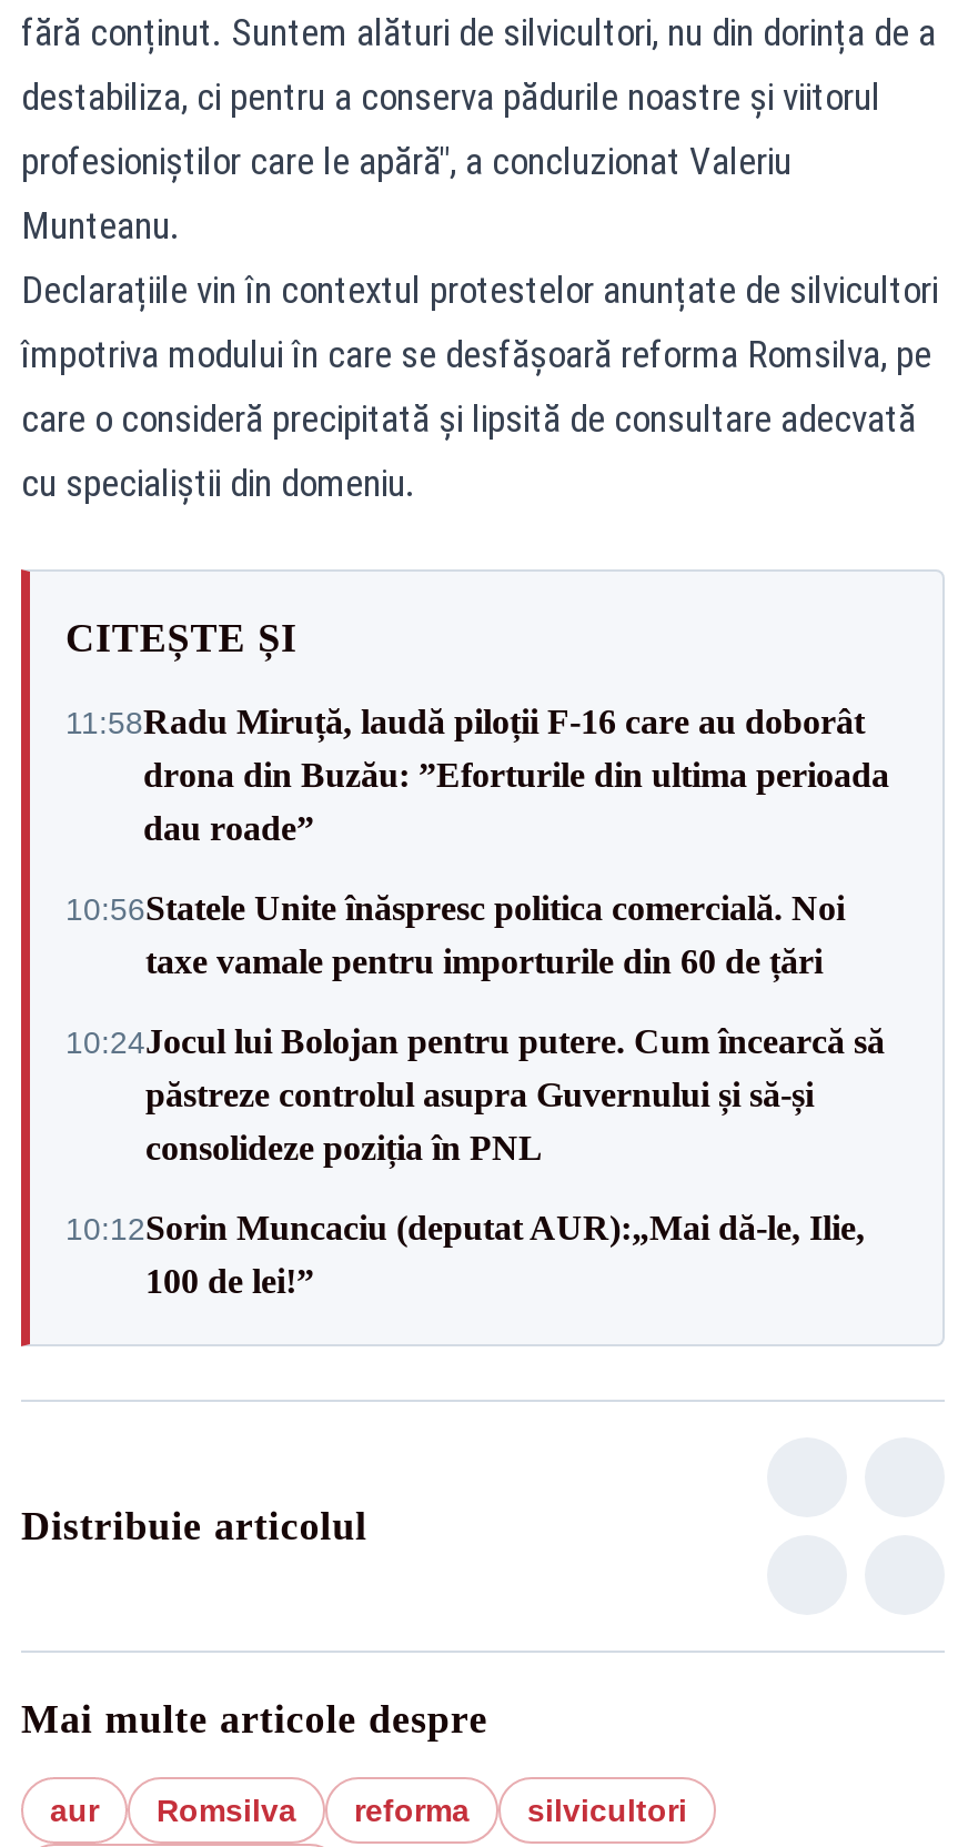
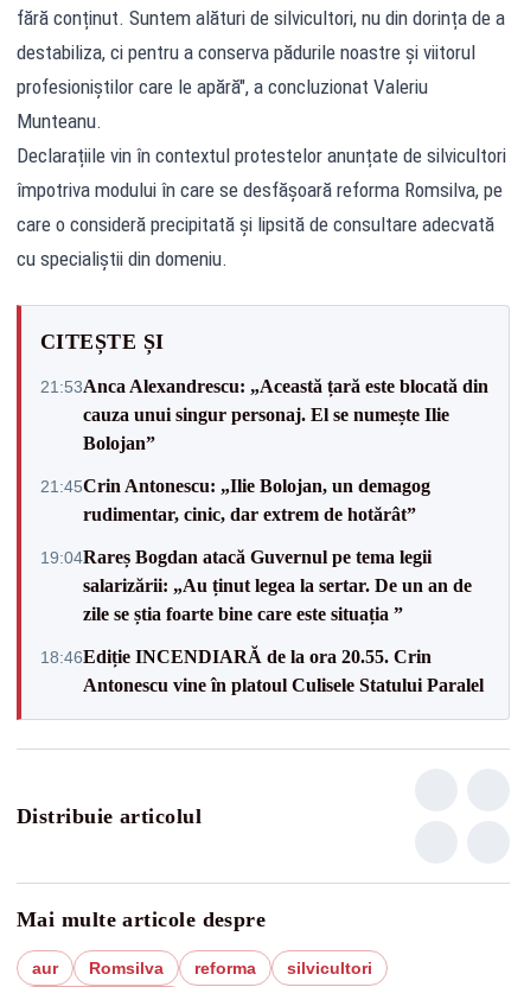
- 11:58Radu Miruță, laudă piloții F-16 care au doborât
- drona din Buzău: ”Eforturile din ultima perioada
- dau roade”
+ 21:53Anca Alexandrescu: „Această țară este blocată din
+ cauza unui singur personaj. El se numește Ilie
+ Bolojan”

- 10:56Statele Unite înăspresc politica comercială. Noi
- taxe vamale pentru importurile din 60 de țări
+ 21:45Crin Antonescu: „Ilie Bolojan, un demagog
+ rudimentar, cinic, dar extrem de hotărât”

- 10:24Jocul lui Bolojan pentru putere. Cum încearcă să
- păstreze controlul asupra Guvernului și să-și
- consolideze poziția în PNL
+ 19:04Rareș Bogdan atacă Guvernul pe tema legii
+ salarizării: „Au ținut legea la sertar. De un an de
+ zile se știa foarte bine care este situația ”

- 10:12Sorin Muncaciu (deputat AUR):„Mai dă-le, Ilie,
- 100 de lei!”
+ 18:46Ediție INCENDIARĂ de la ora 20.55. Crin
+ Antonescu vine în platoul Culisele Statului Paralel
